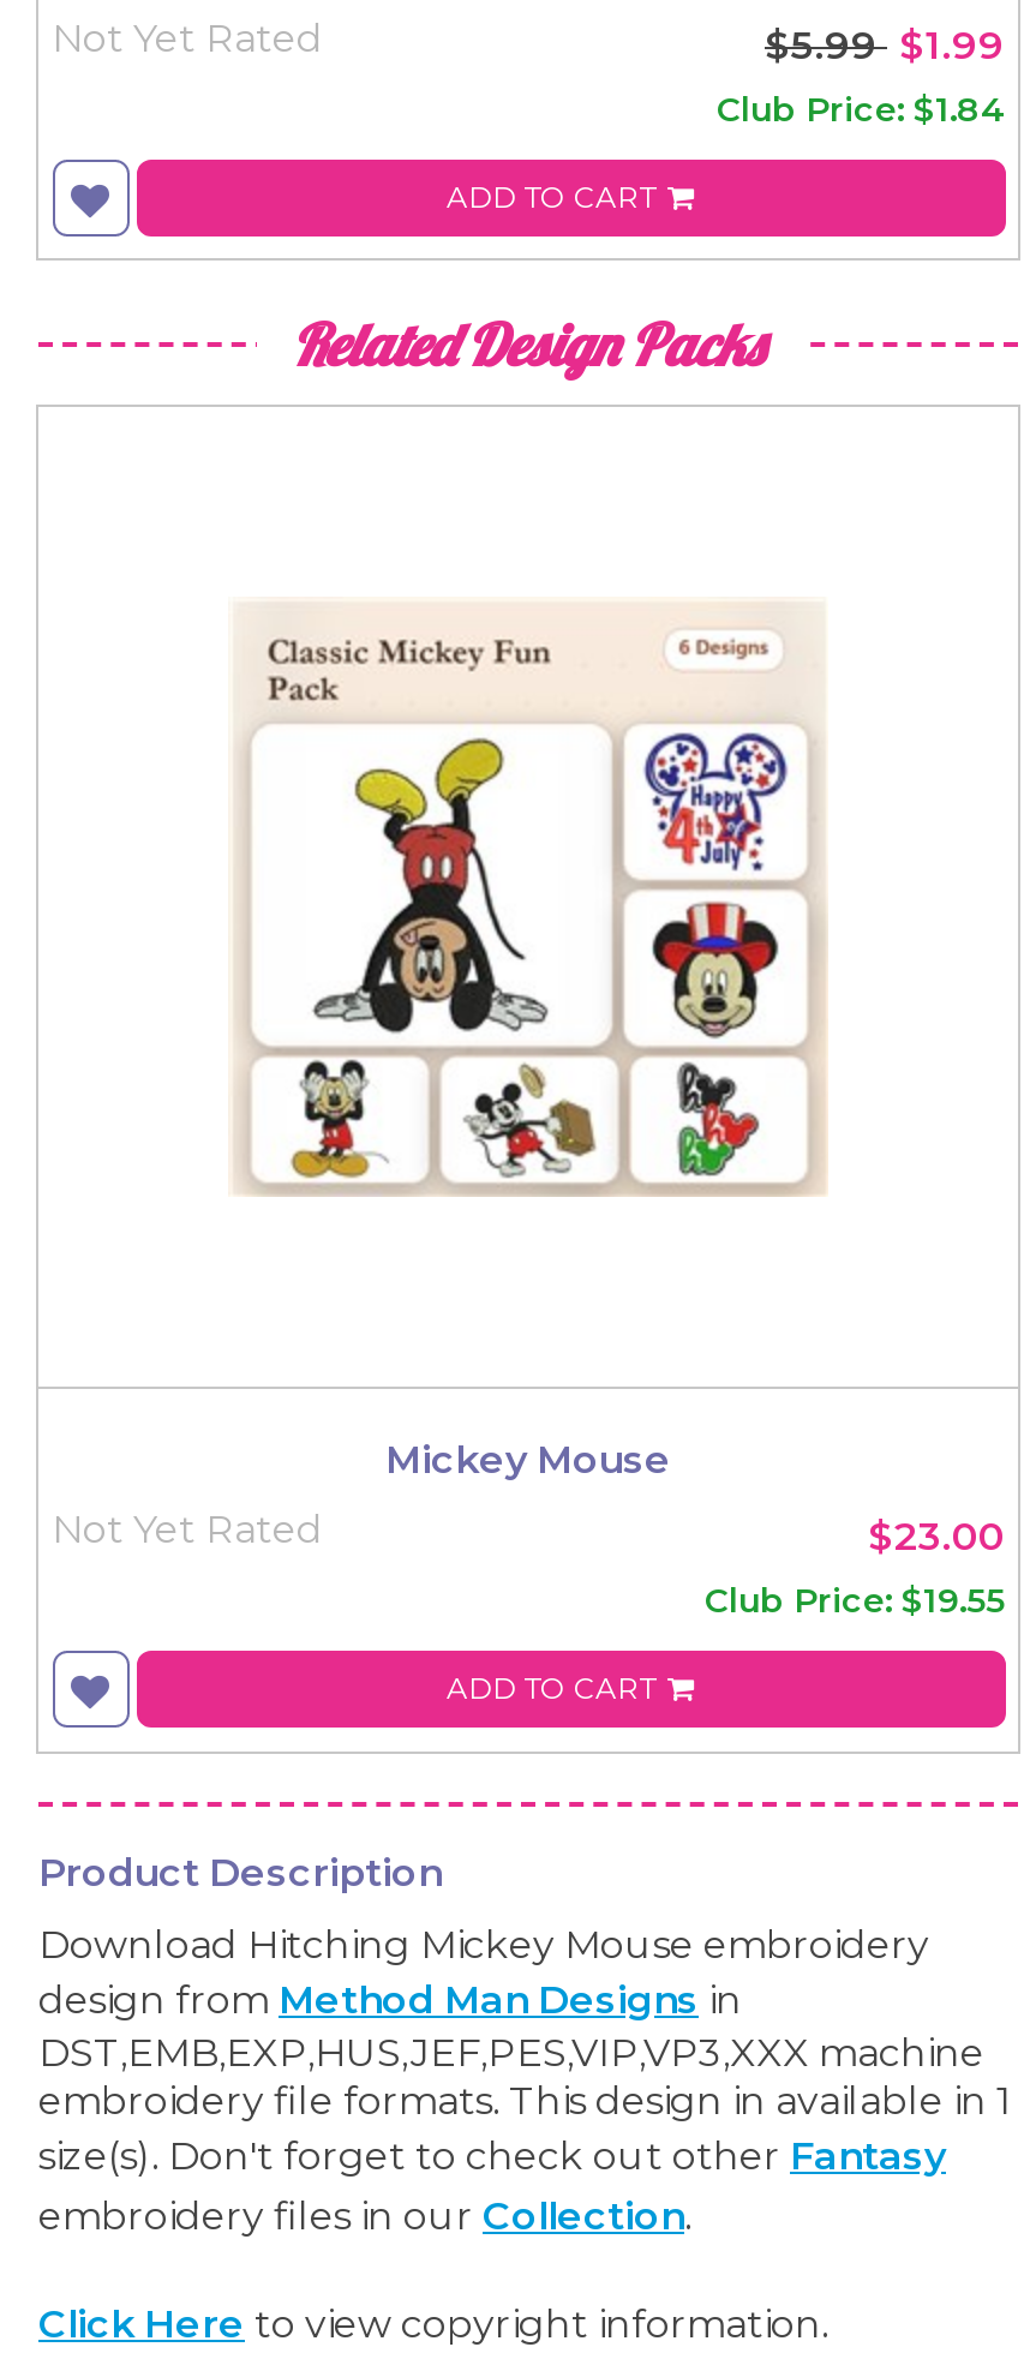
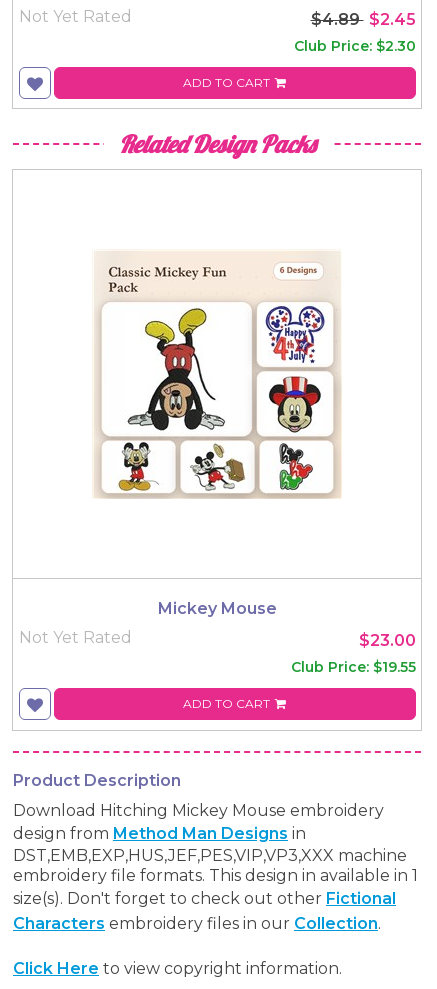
- $5.99 $1.99
+ $4.89 $2.45

- Club Price: $1.84
+ Club Price: $2.30

- size(s). Don't forget to check out other Fantasy
- embroidery files in our Collection.
+ size(s). Don't forget to check out other Fictional
+ Characters embroidery files in our Collection.
